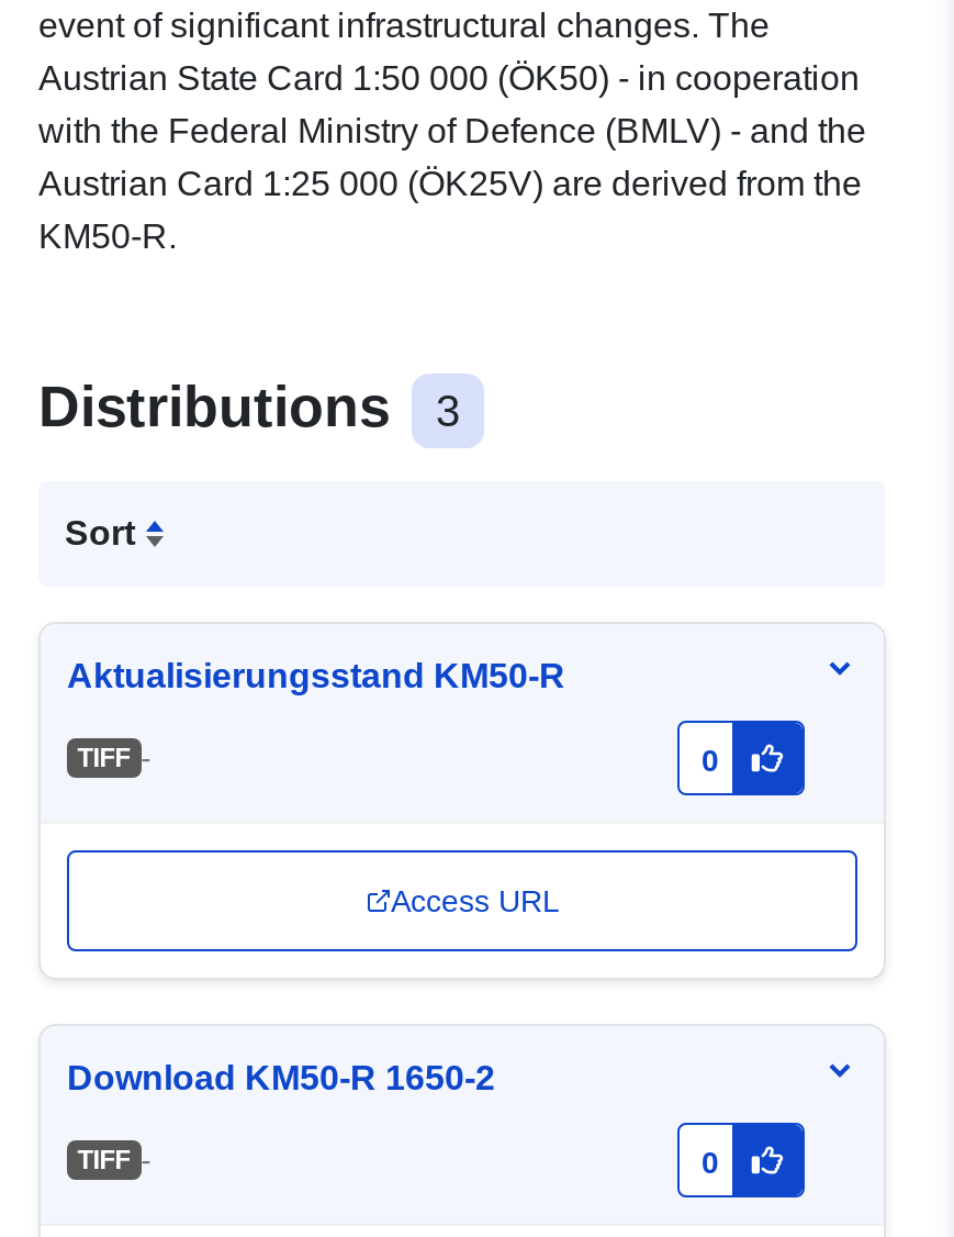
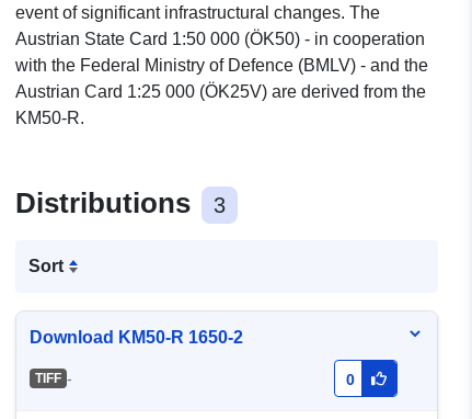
- Aktualisierungsstand KM50-R
- TIFF -
- 0

- Access URL
